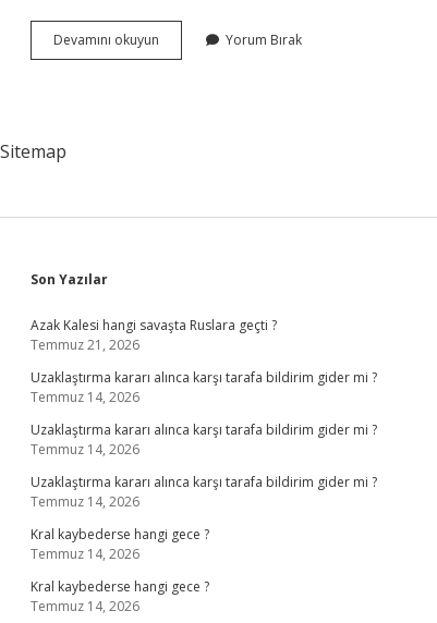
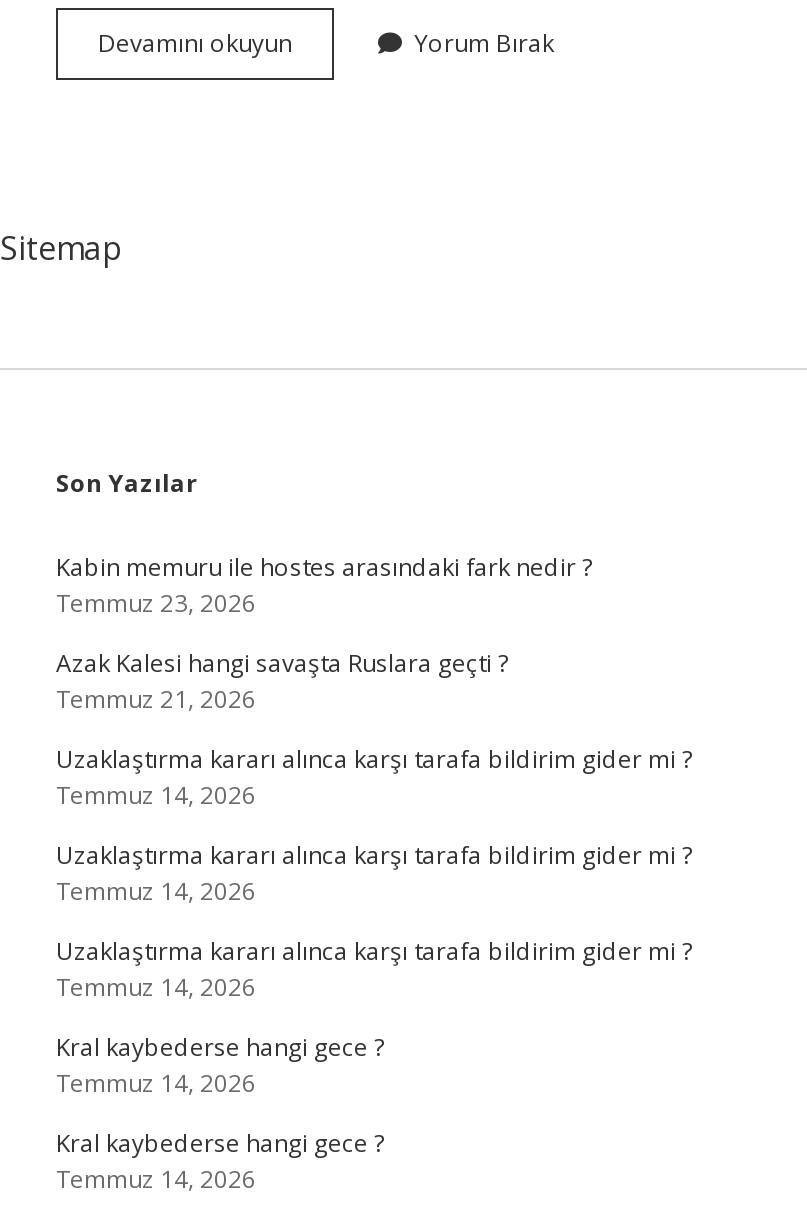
+ Kabin memuru ile hostes arasındaki fark nedir ?
+ Temmuz 23, 2026
